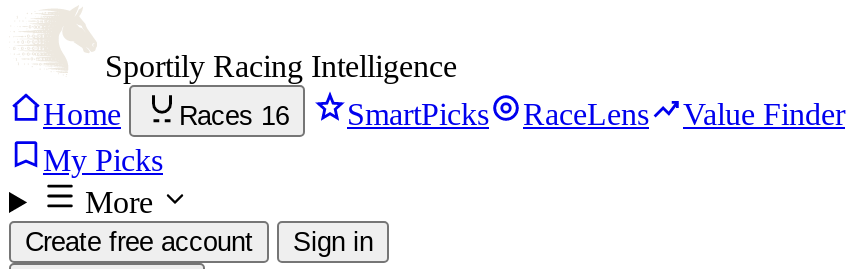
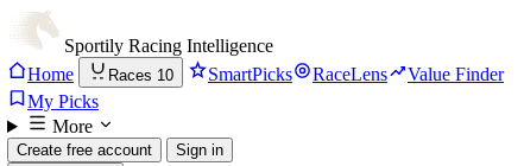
- Home Races 16 SmartPicks RaceLens Value Finder
+ Home Races 10 SmartPicks RaceLens Value Finder
